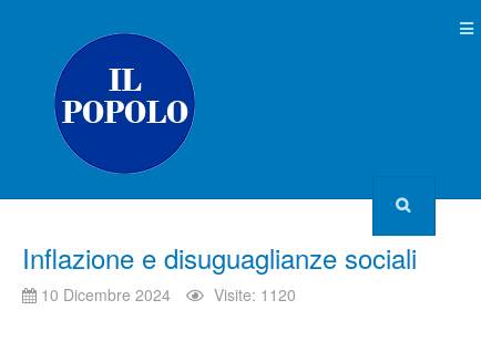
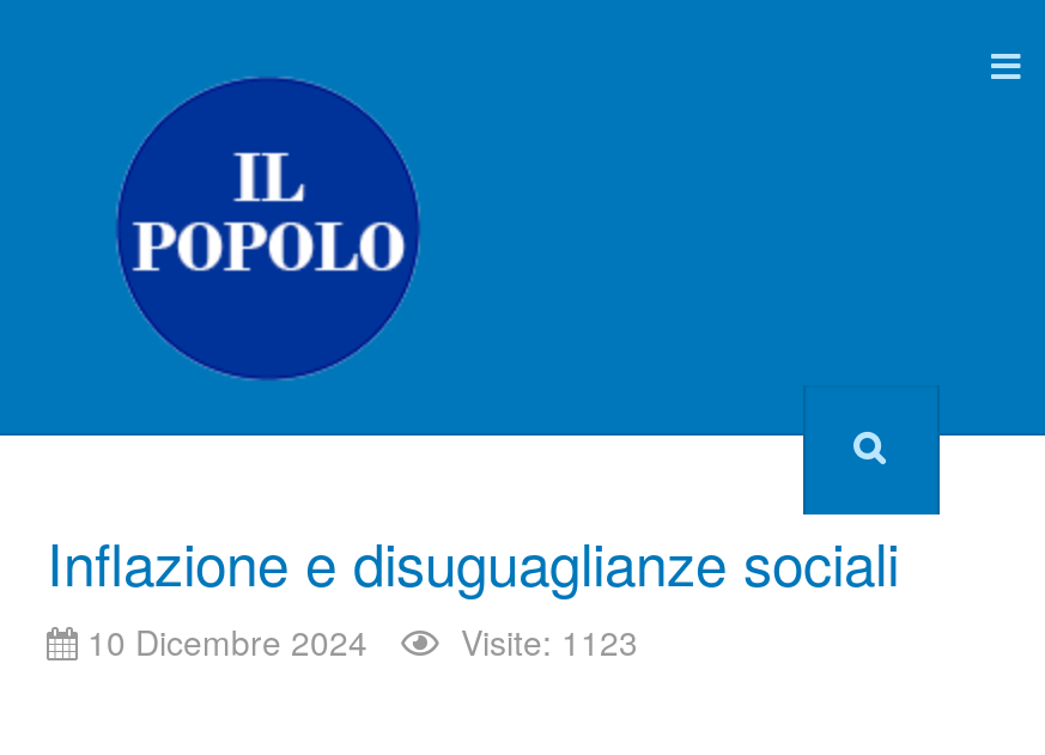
- 10 Dicembre 2024 Visite: 1120
+ 10 Dicembre 2024 Visite: 1123
